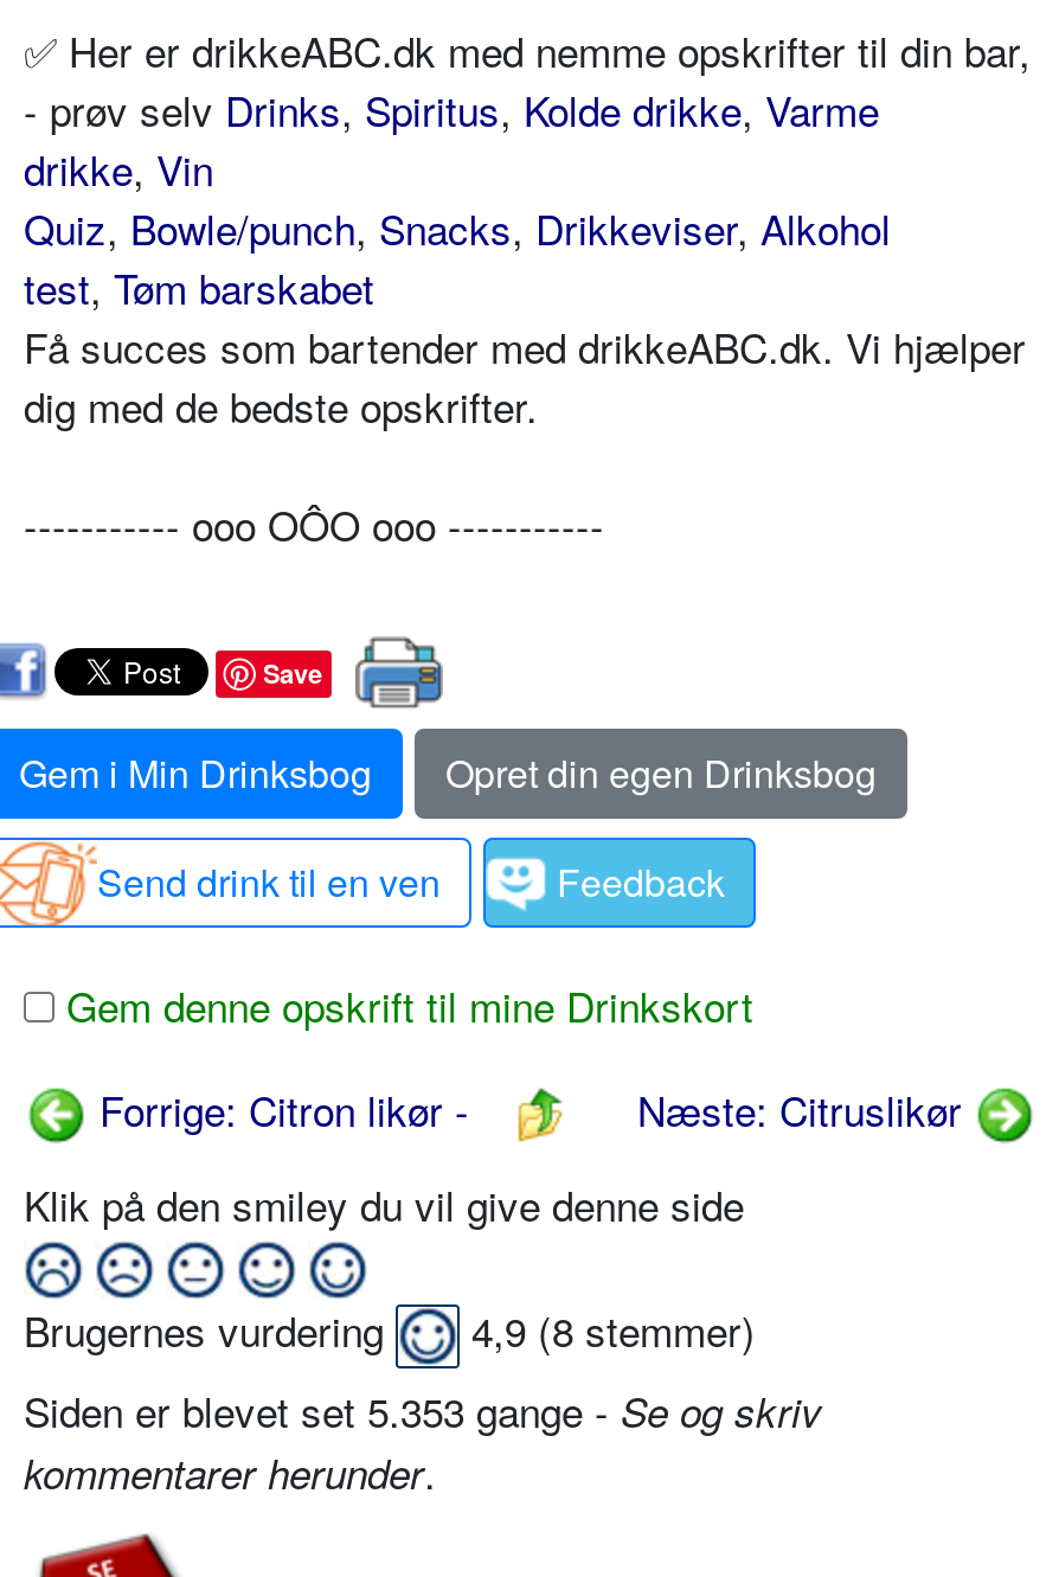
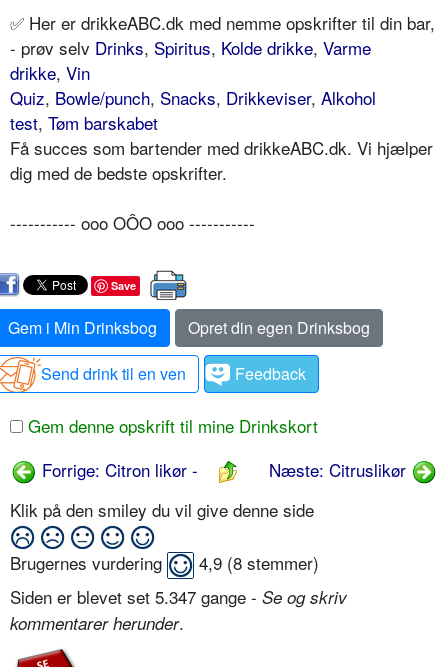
- Siden er blevet set 5.353 gange - Se og skriv
+ Siden er blevet set 5.347 gange - Se og skriv
